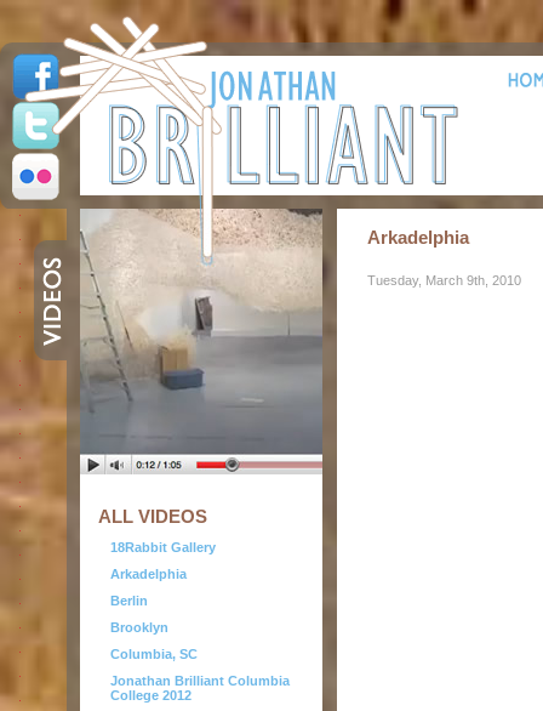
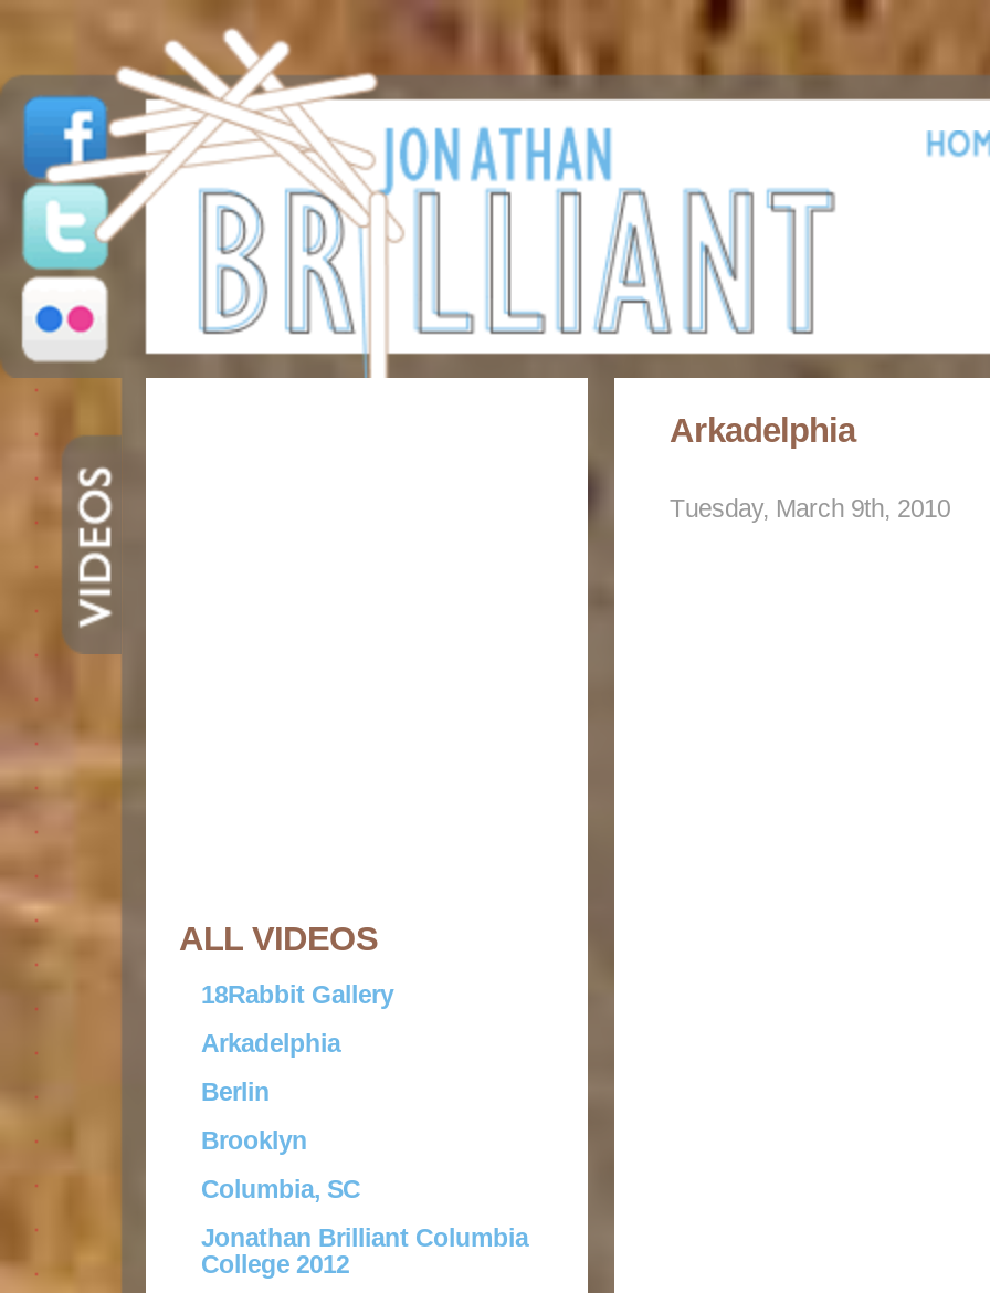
- [image]
